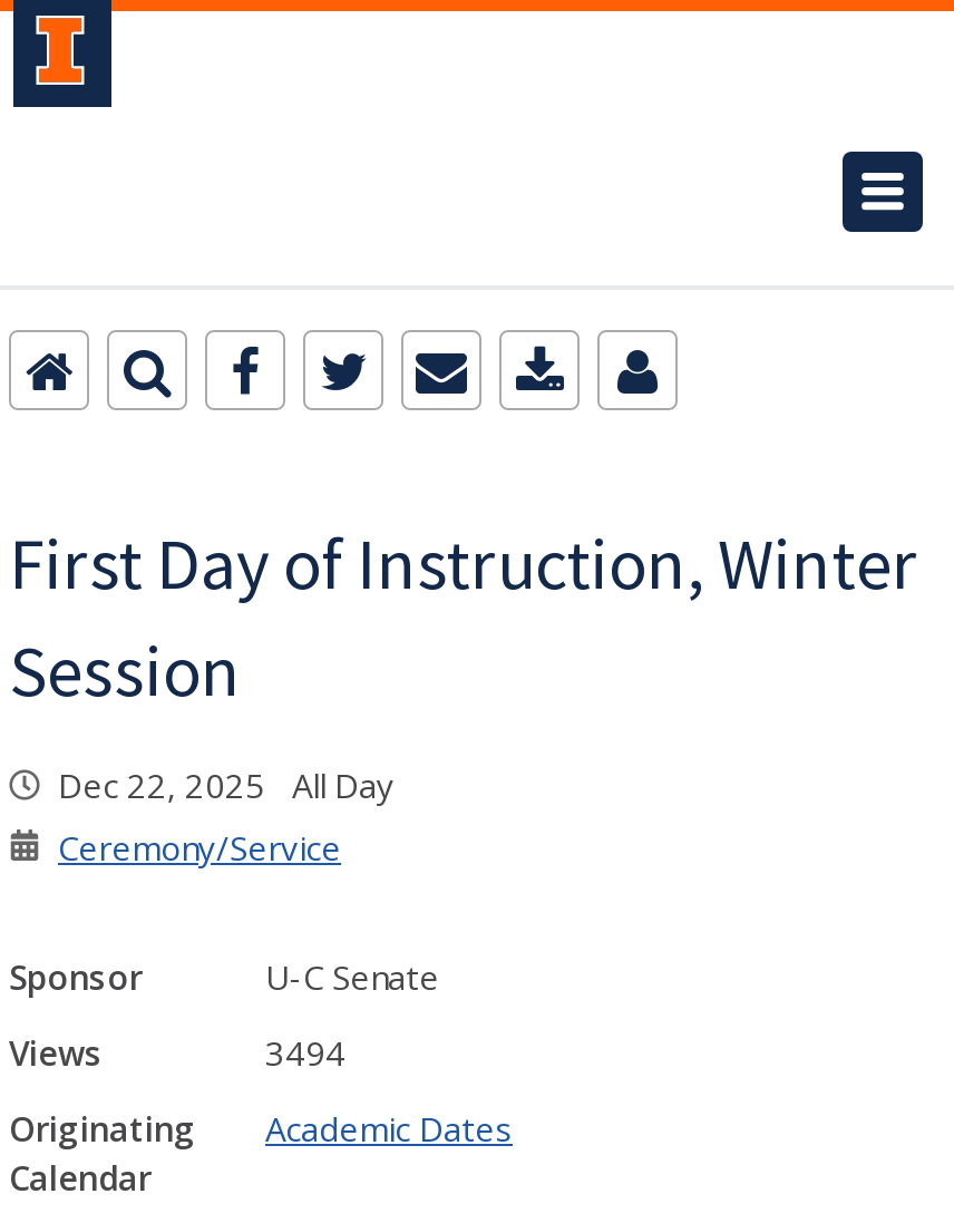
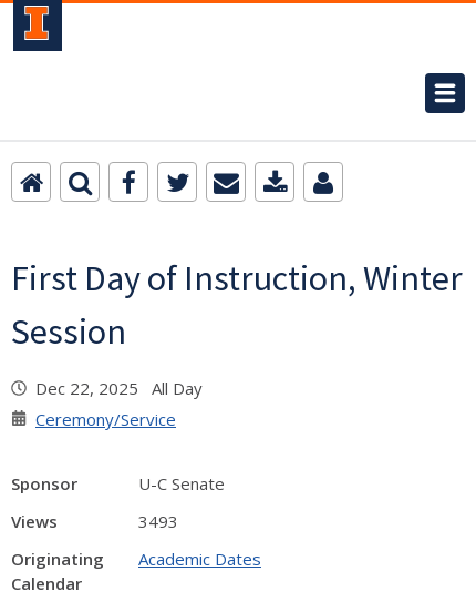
- 3494
+ 3493
